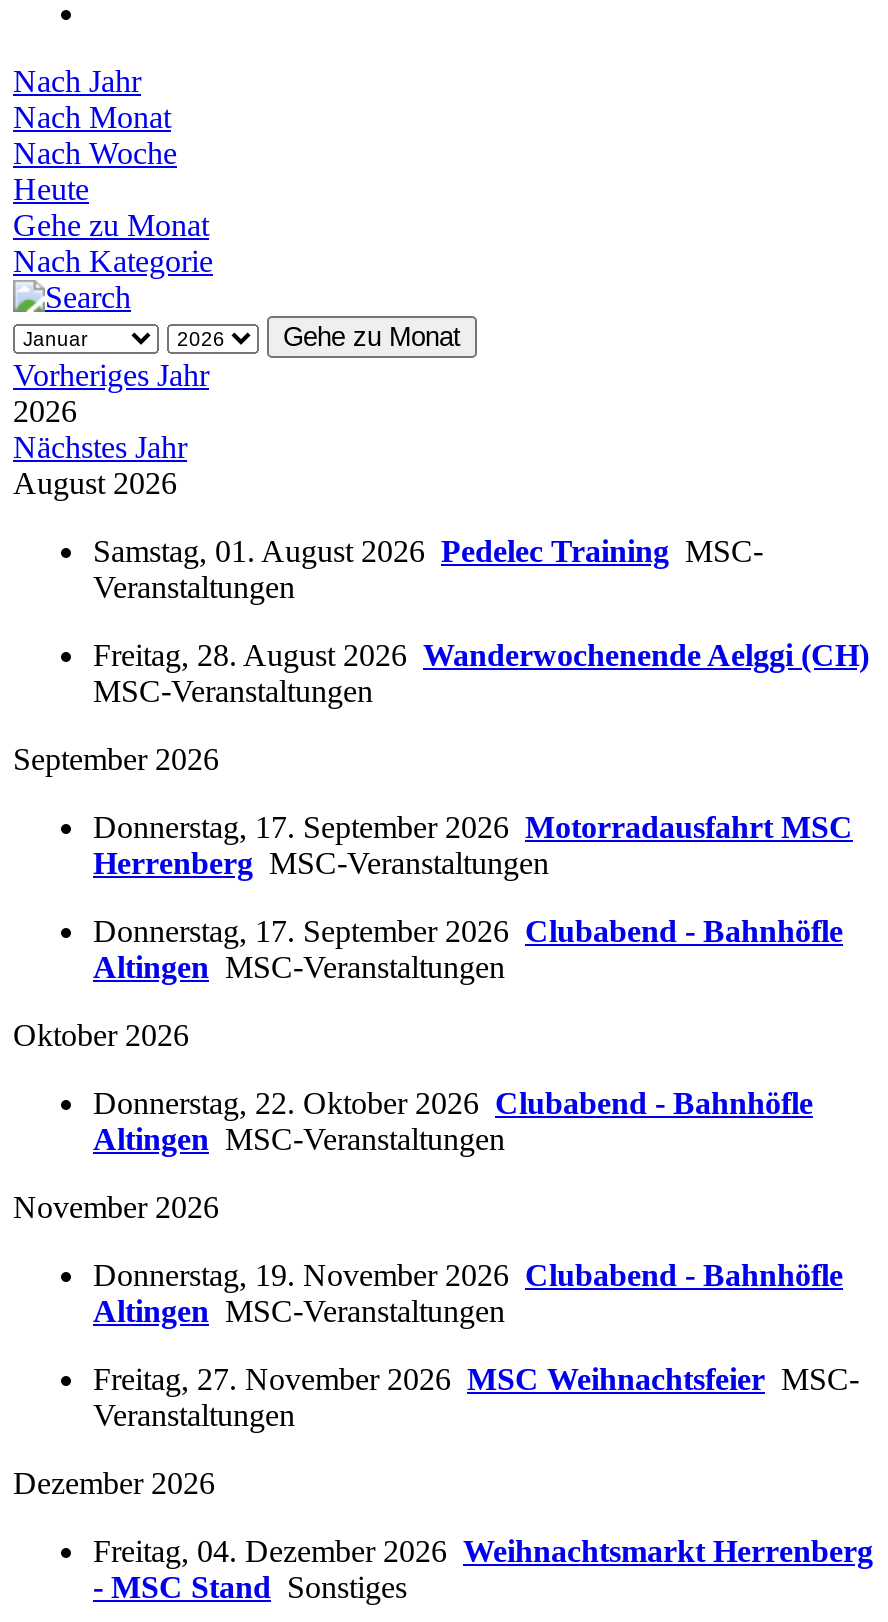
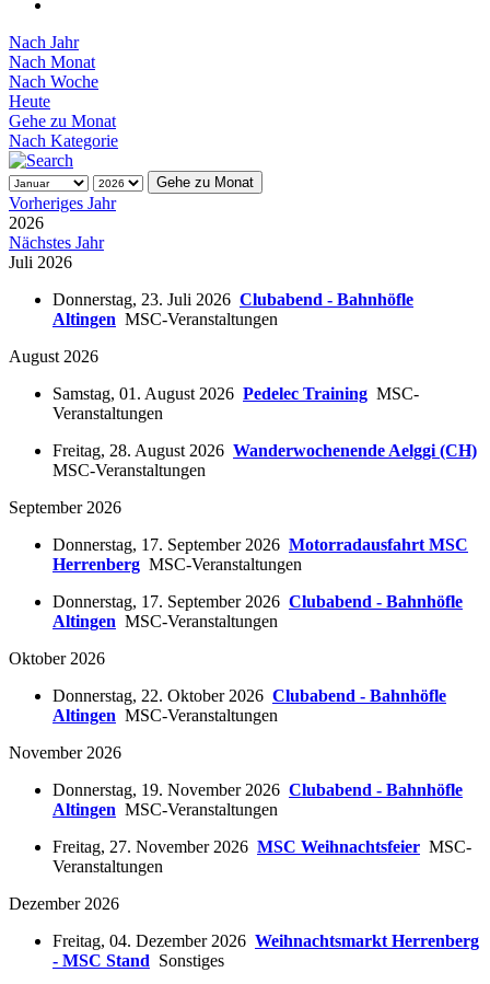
+ Juli 2026
+ Donnerstag, 23. Juli 2026 Clubabend - Bahnhöfle
+ Altingen MSC-Veranstaltungen
